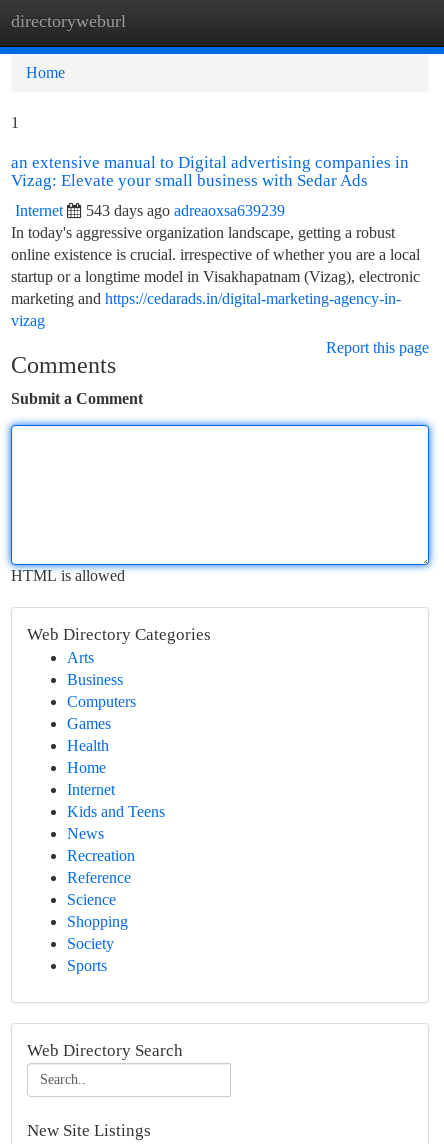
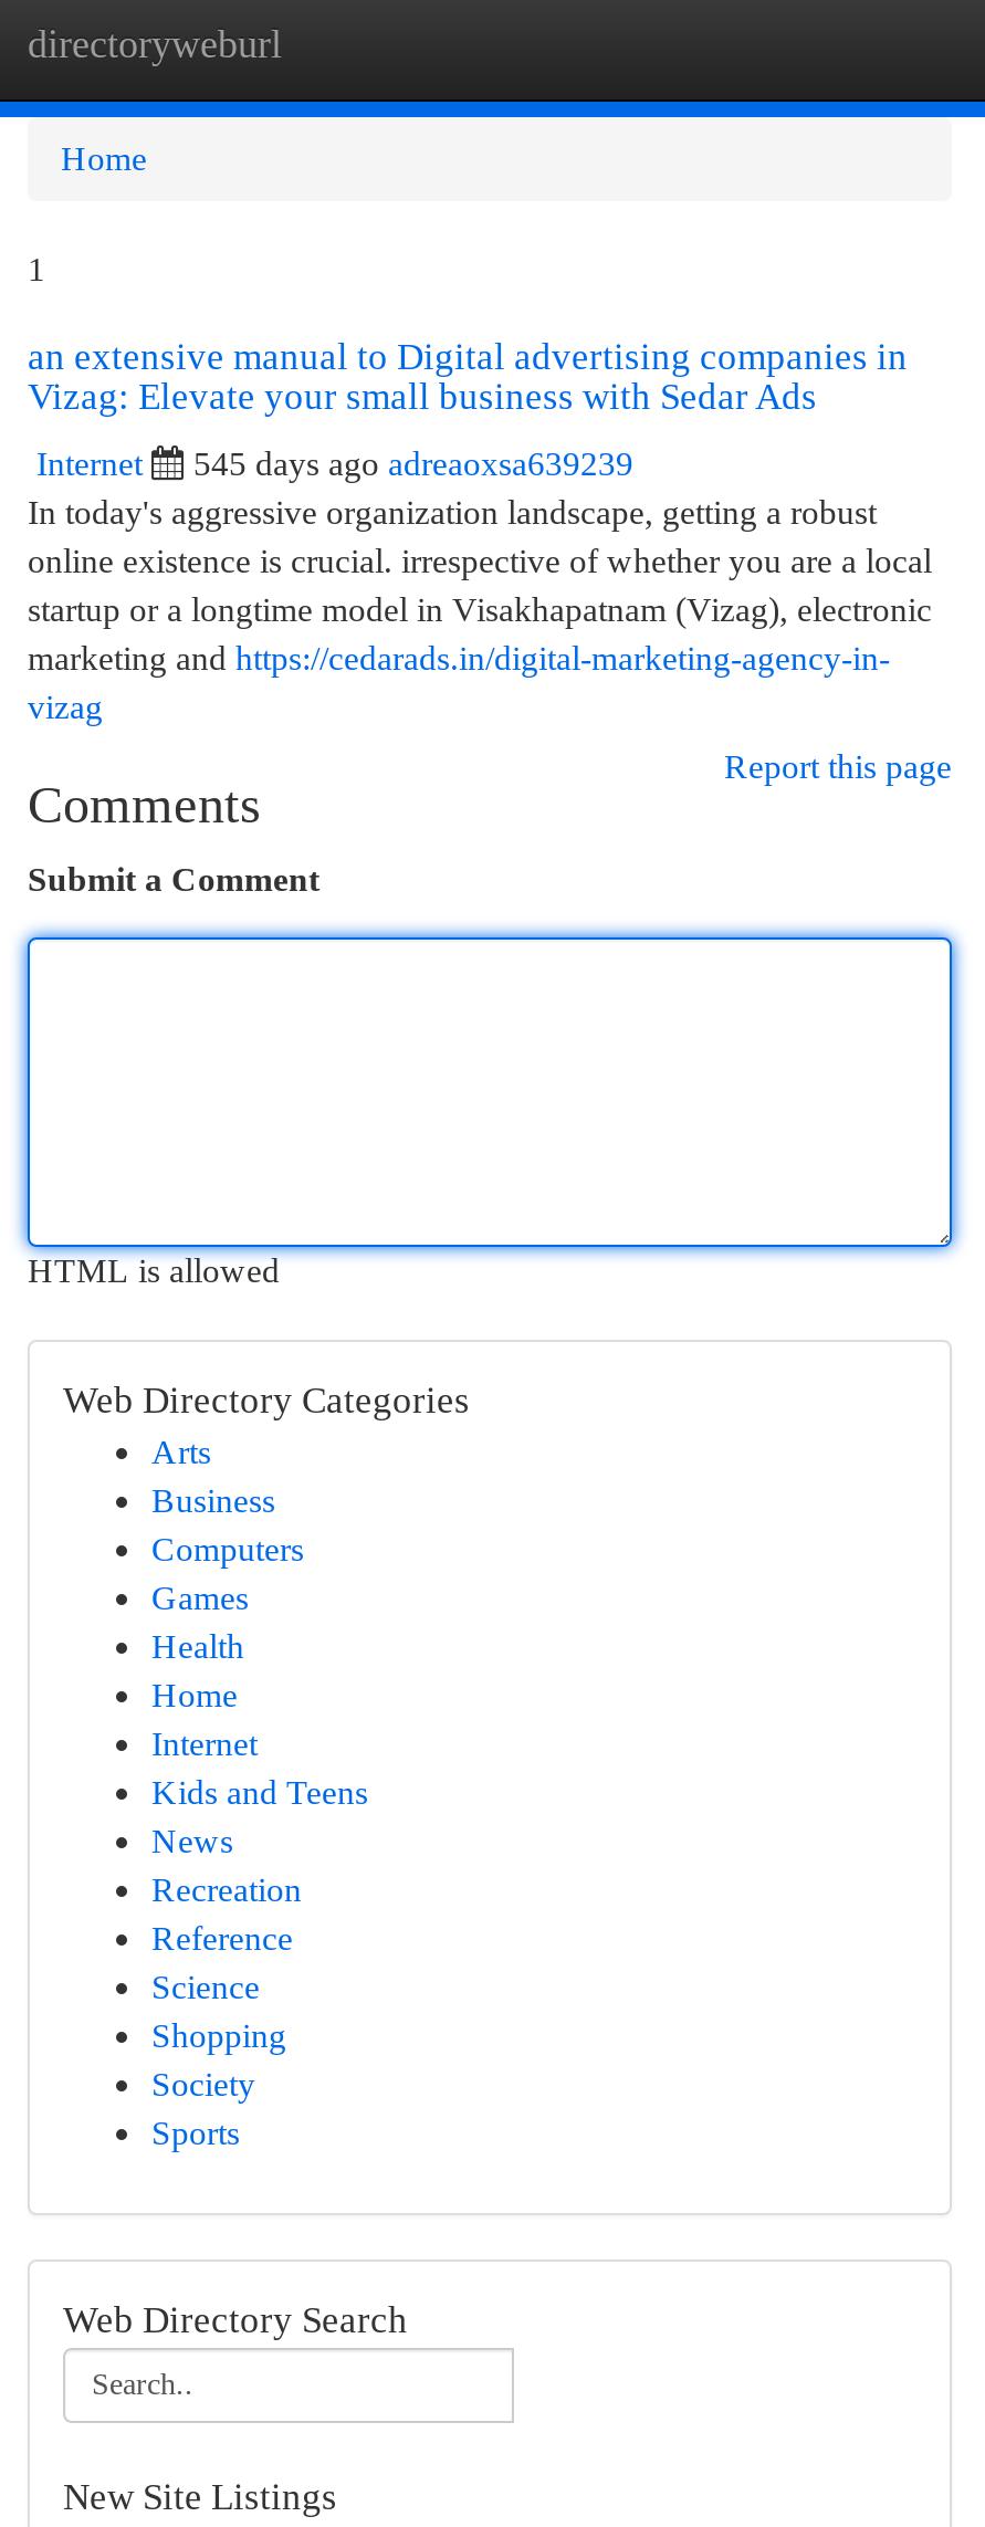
- 543 days ago adreaoxsa639239
+ 545 days ago adreaoxsa639239
